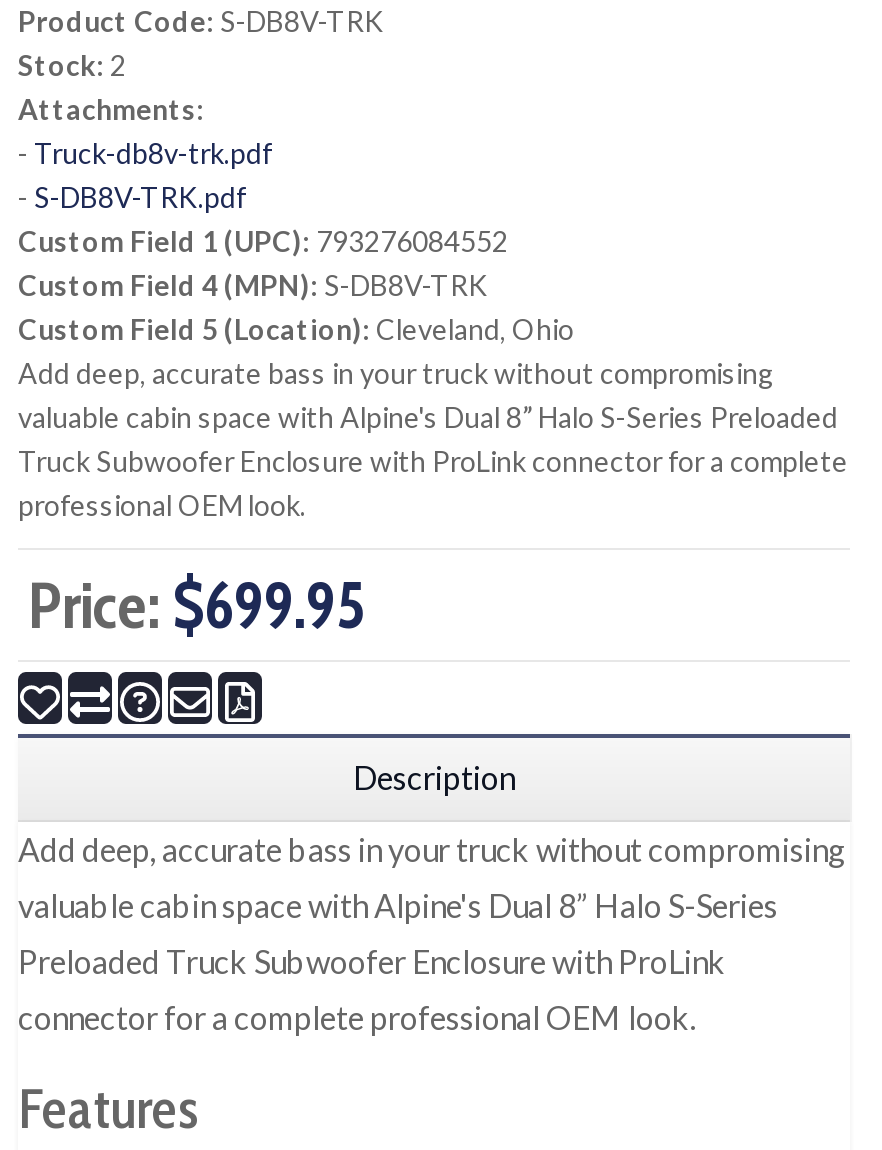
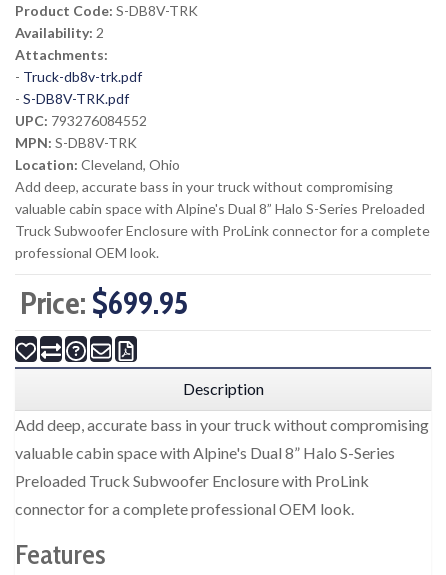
- Stock: 2
+ Availability: 2

- Custom Field 1 (UPC): 793276084552
- Custom Field 4 (MPN): S-DB8V-TRK
- Custom Field 5 (Location): Cleveland, Ohio
+ UPC: 793276084552
+ MPN: S-DB8V-TRK
+ Location: Cleveland, Ohio
